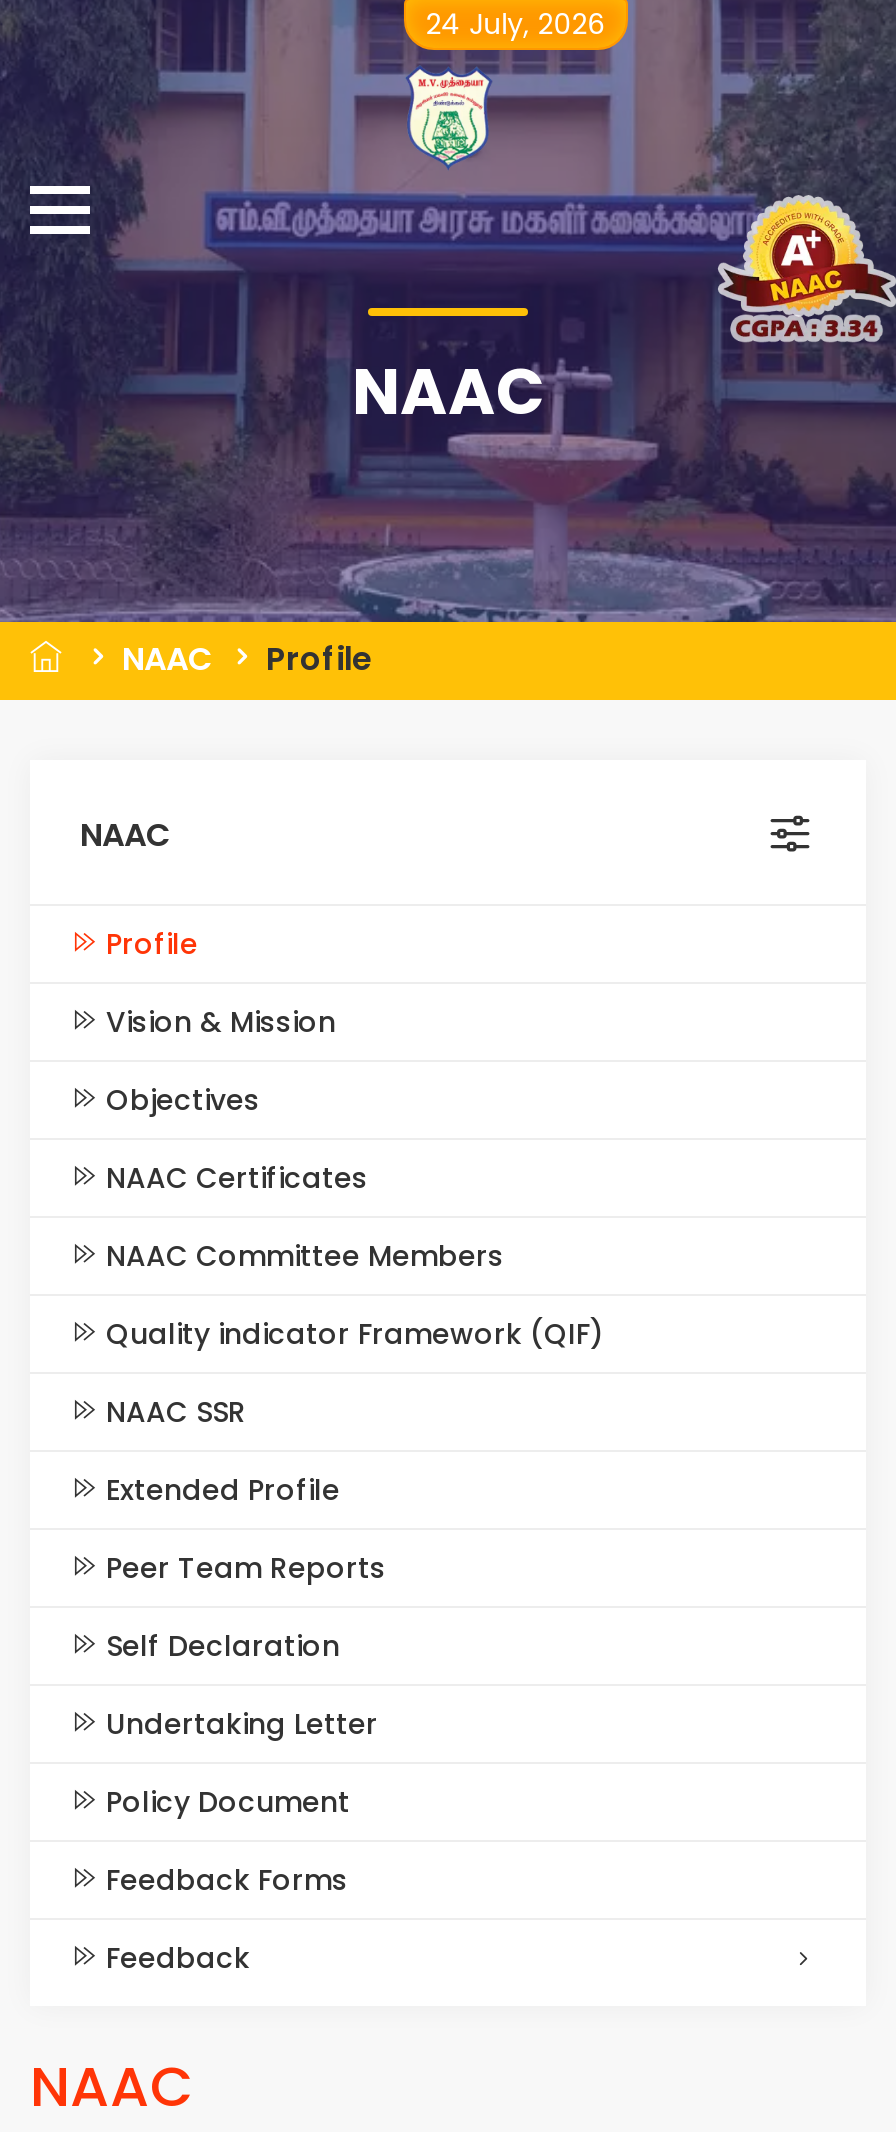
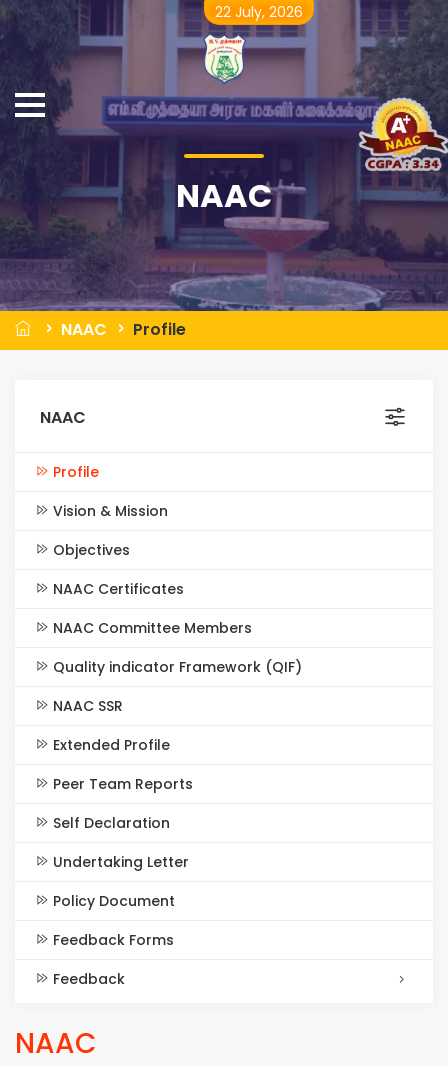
- 24 July, 2026
+ 22 July, 2026
